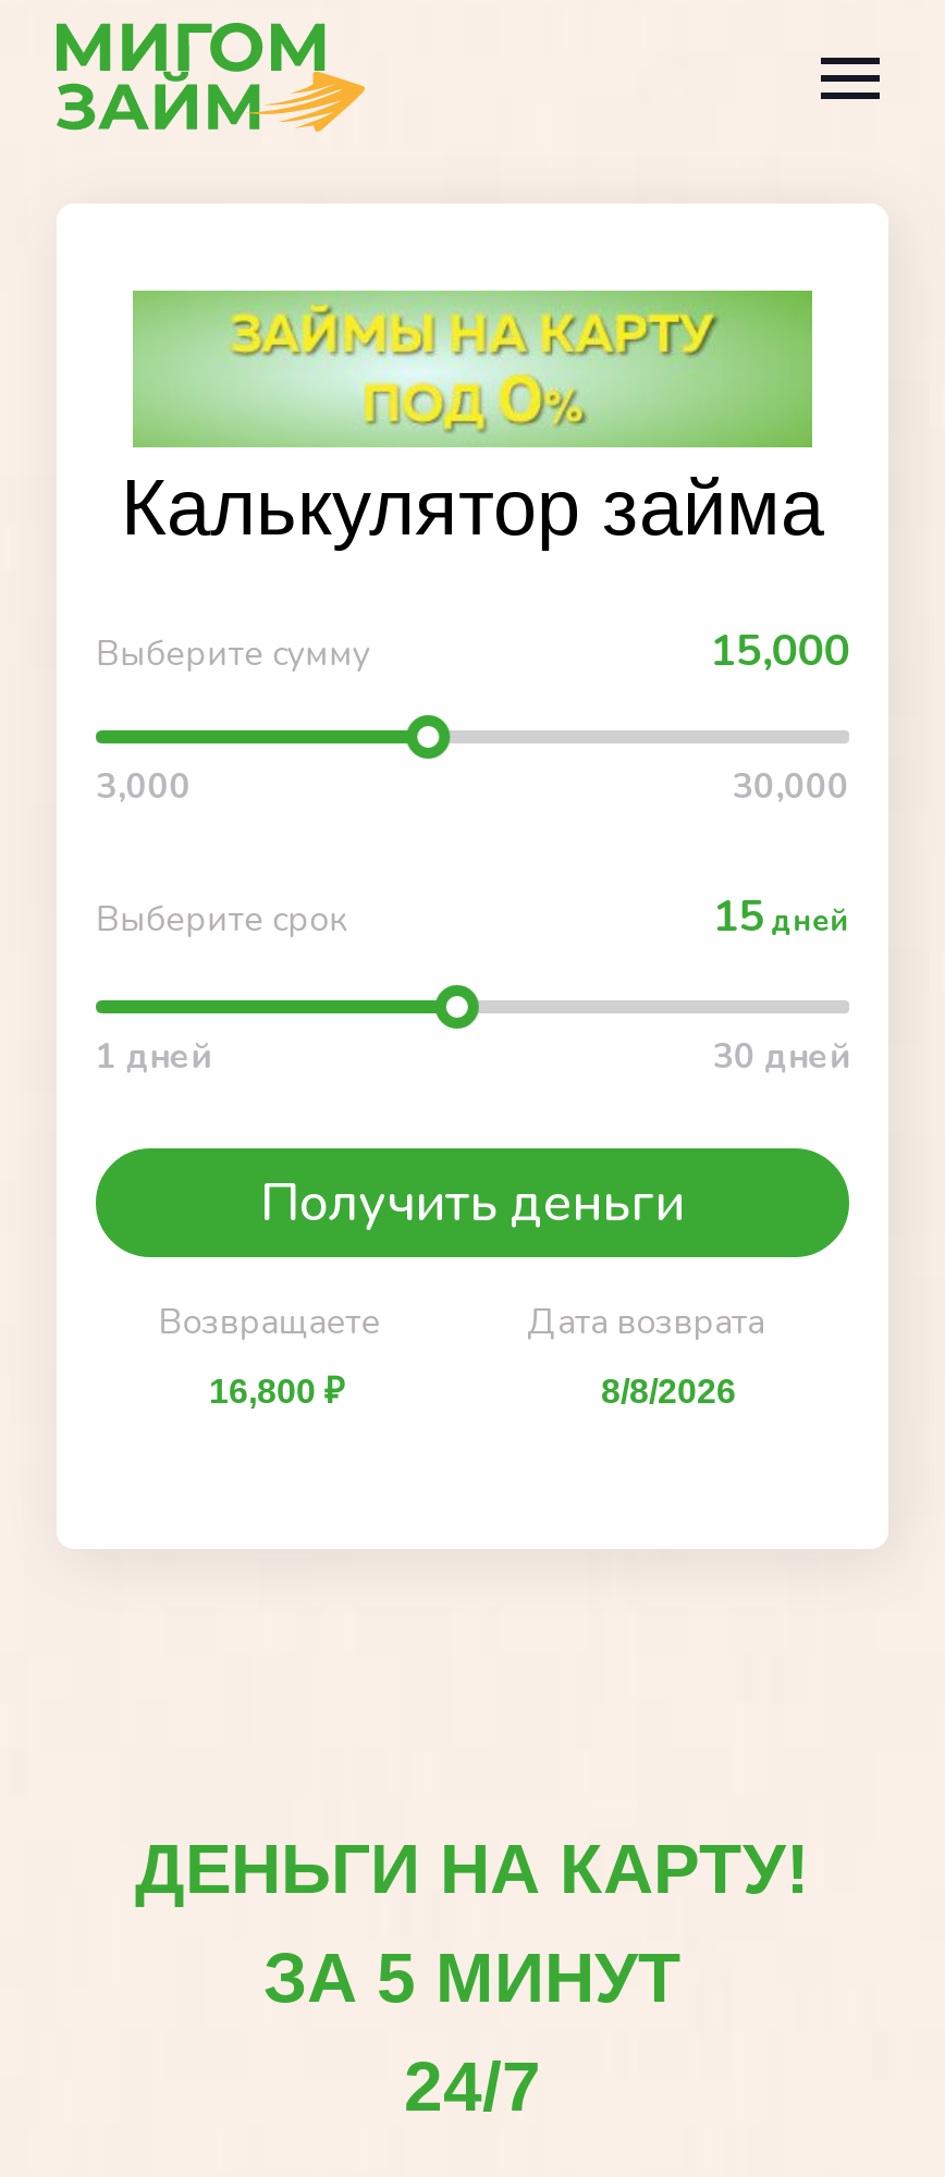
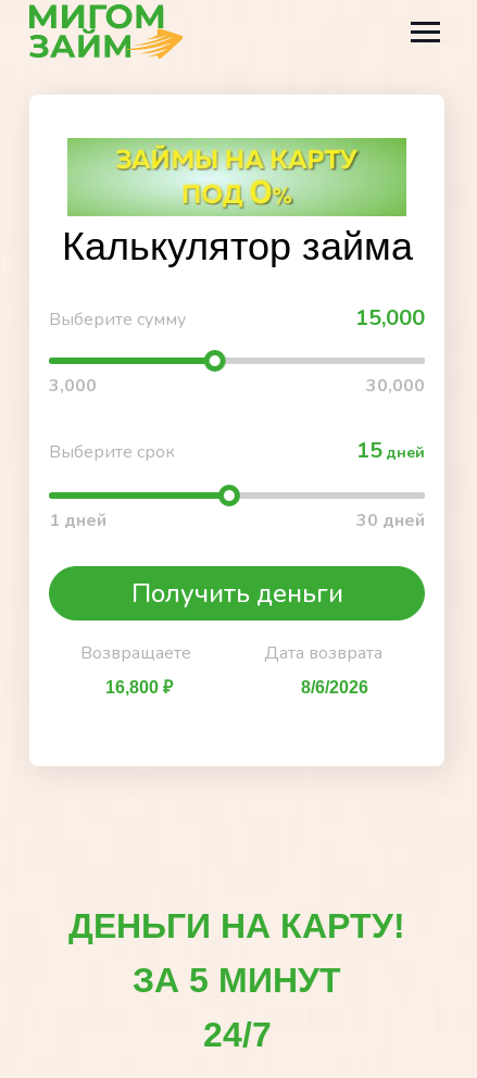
- 8/8/2026
+ 8/6/2026
